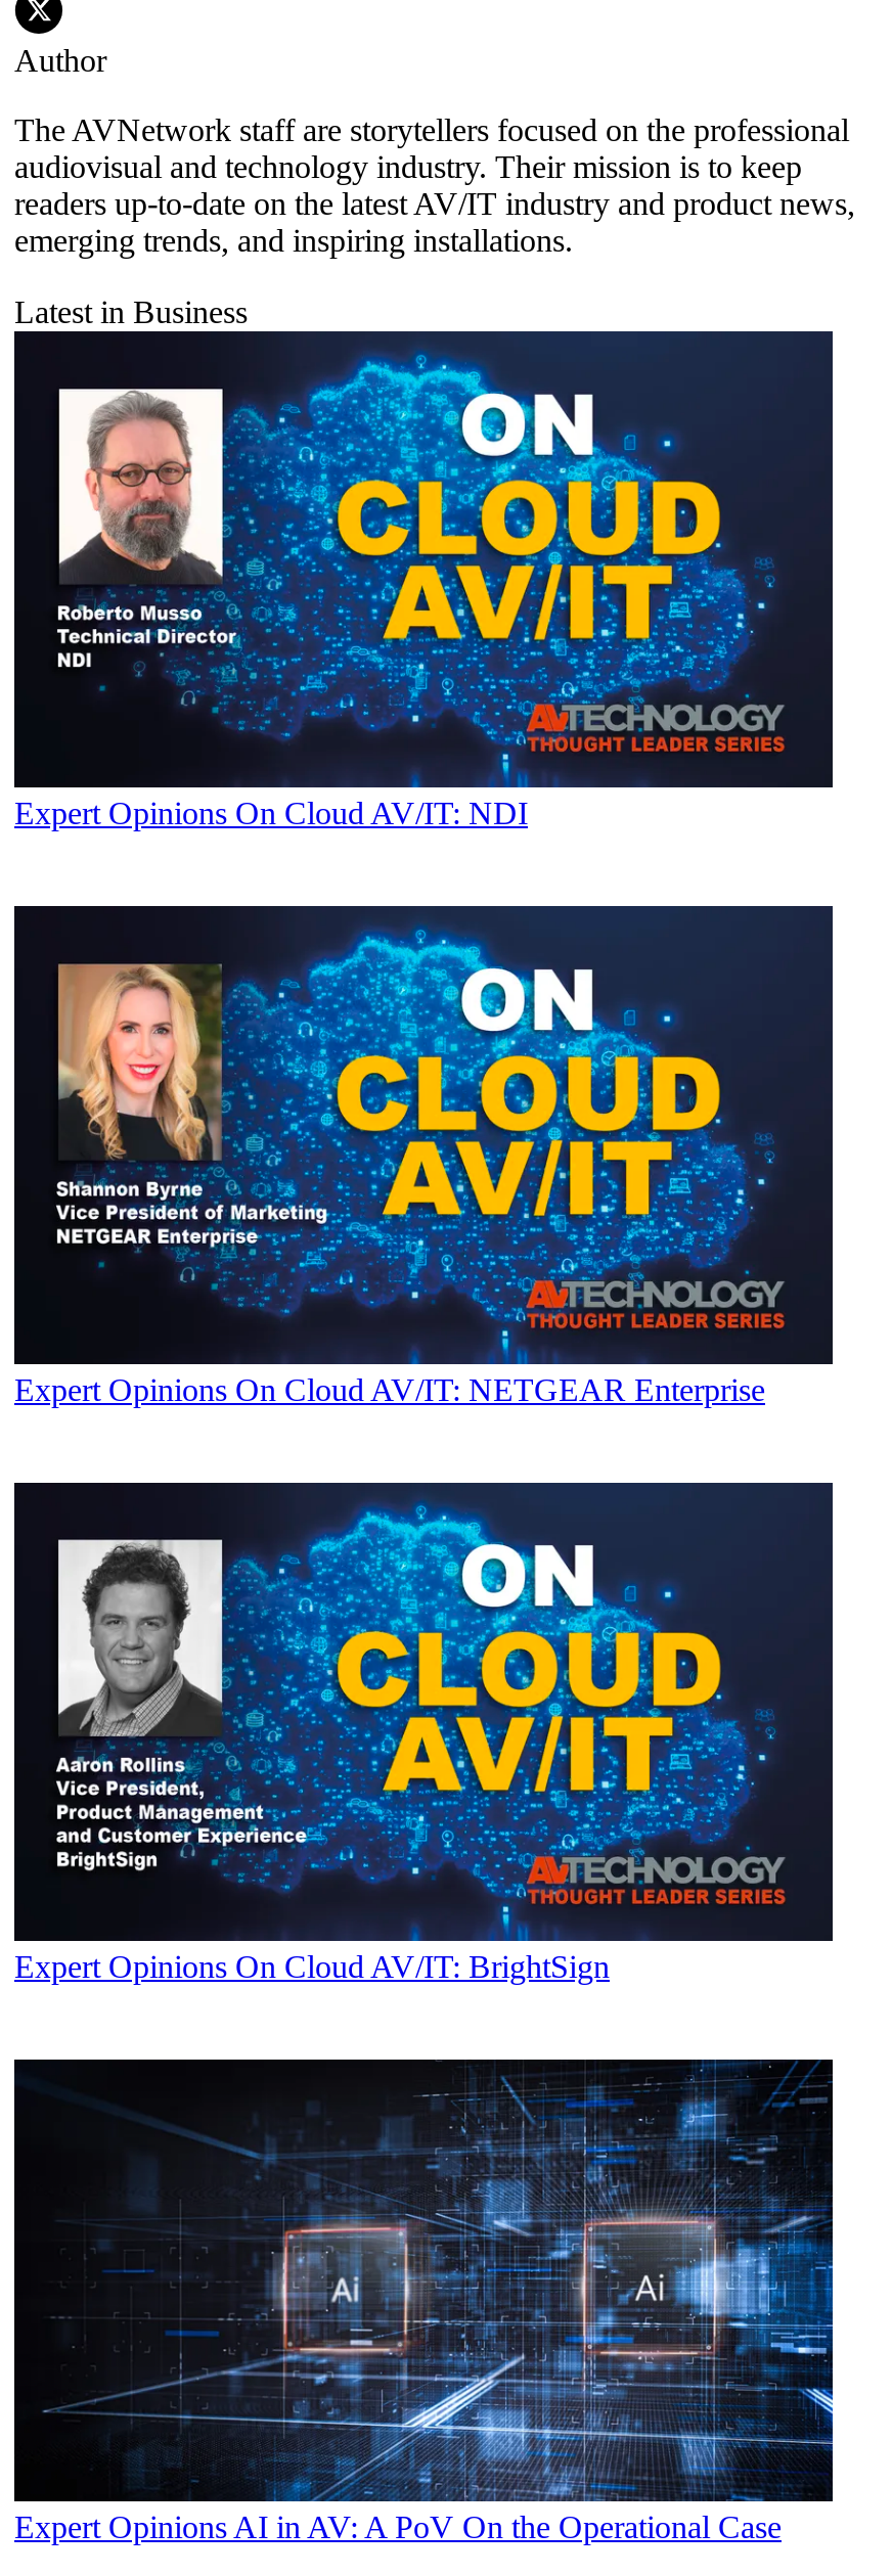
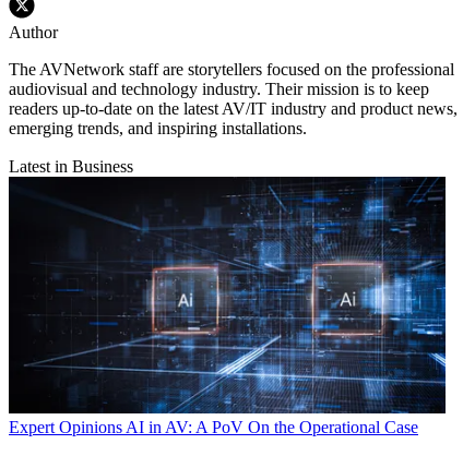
- [image]
- Expert Opinions On Cloud AV/IT: NDI

- [image]
- Expert Opinions On Cloud AV/IT: NETGEAR Enterprise

- [image]
- Expert Opinions On Cloud AV/IT: BrightSign
